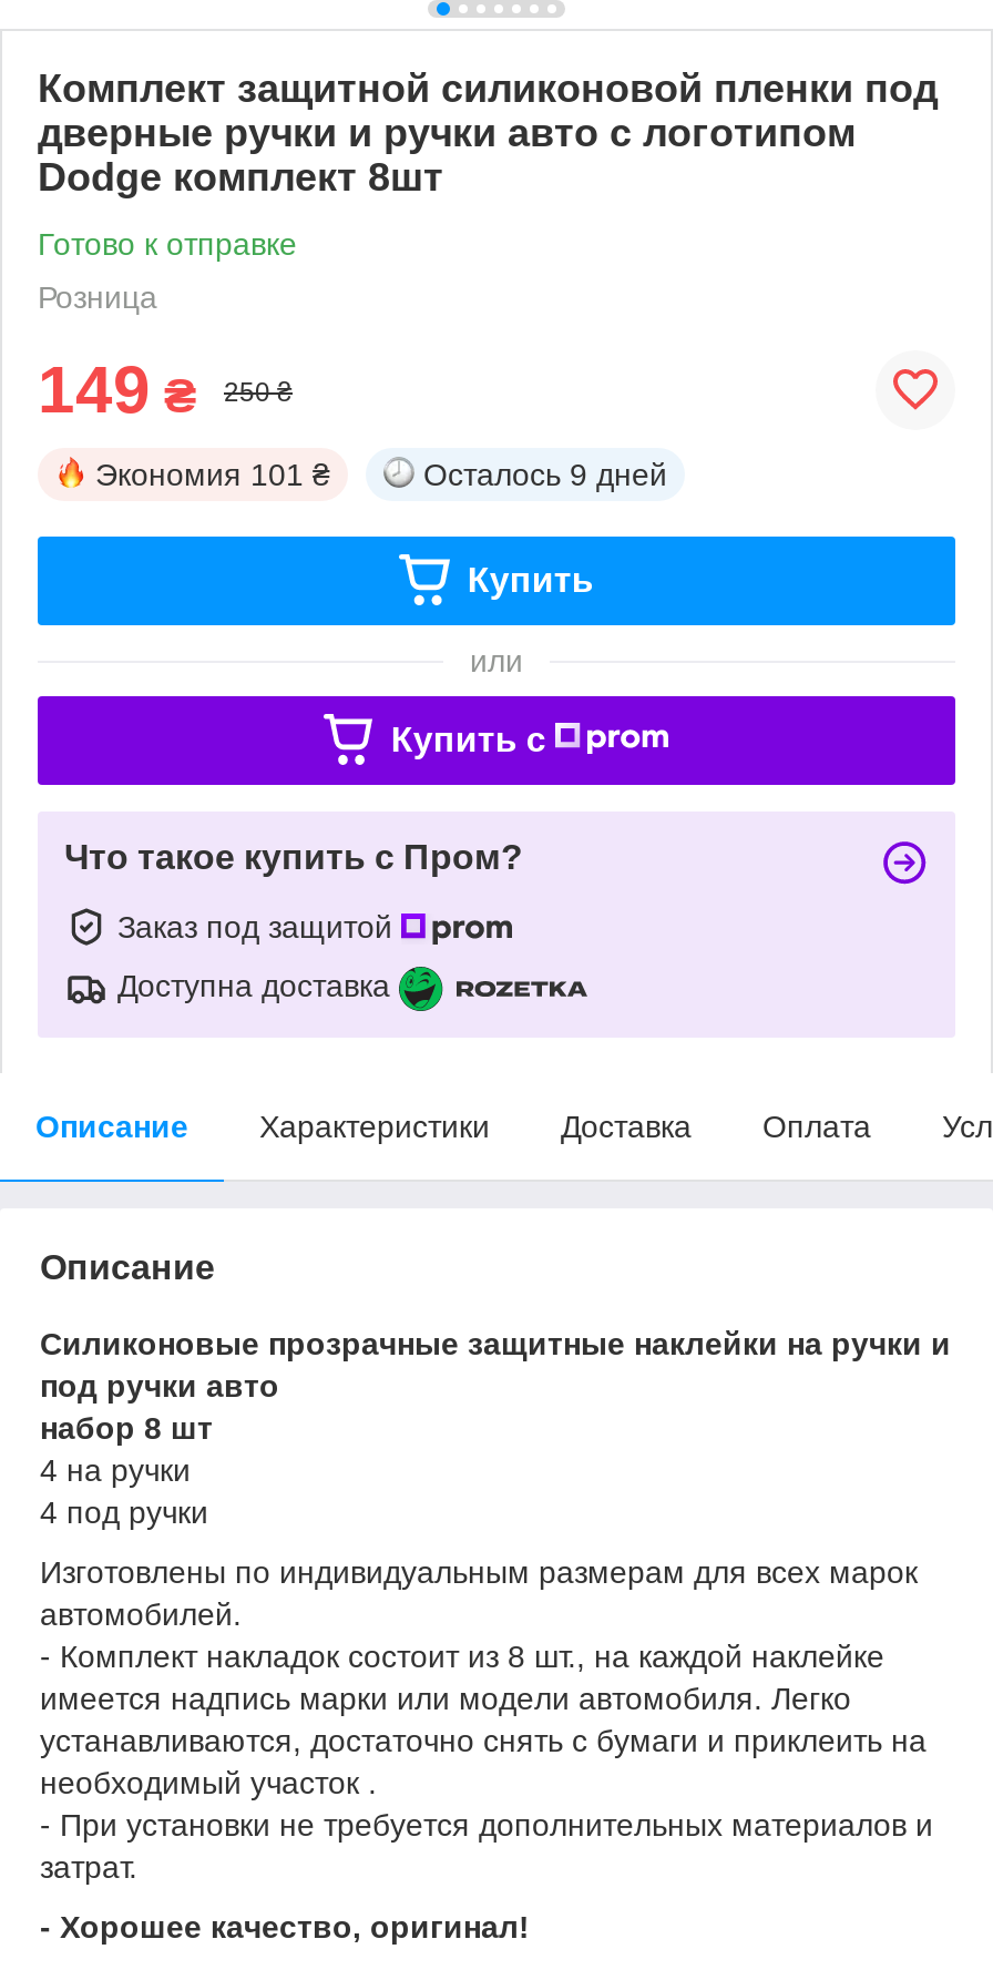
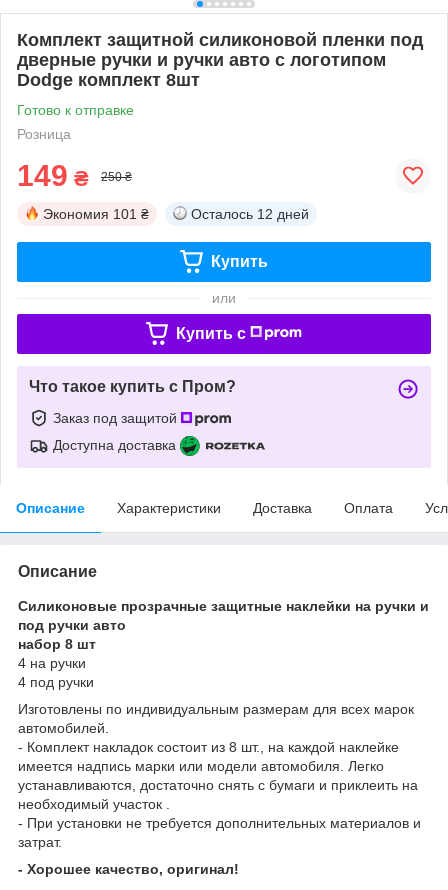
- Осталось 9 дней
+ Осталось 12 дней
